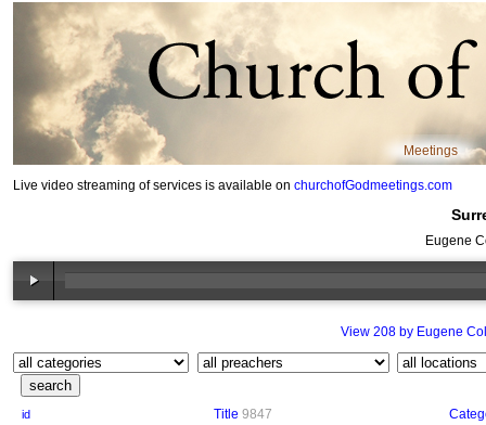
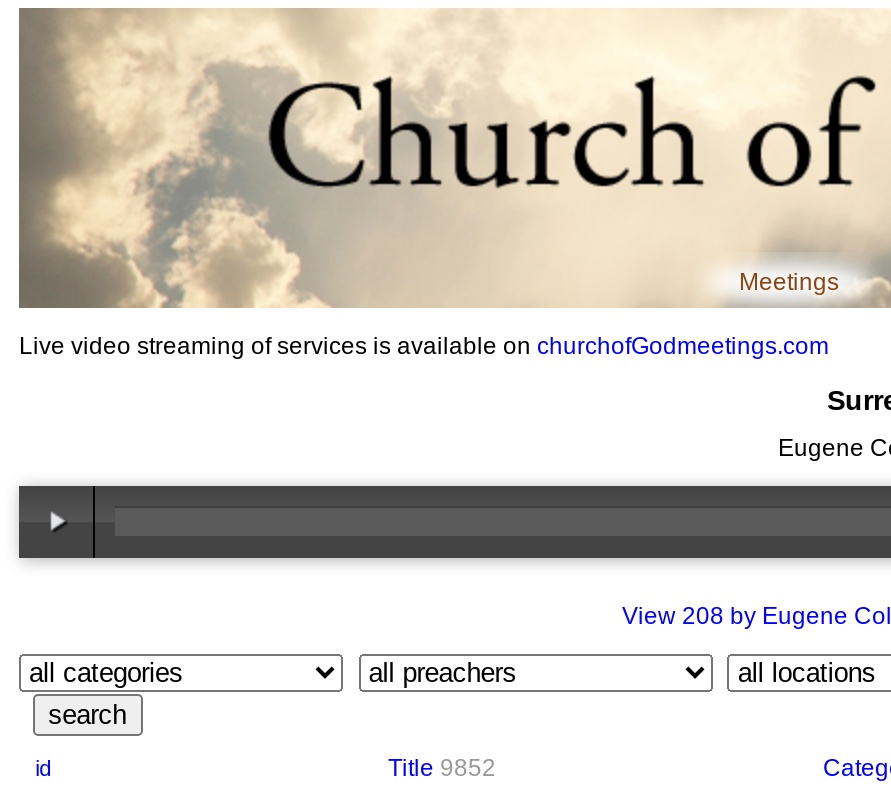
- Title 9847
+ Title 9852
